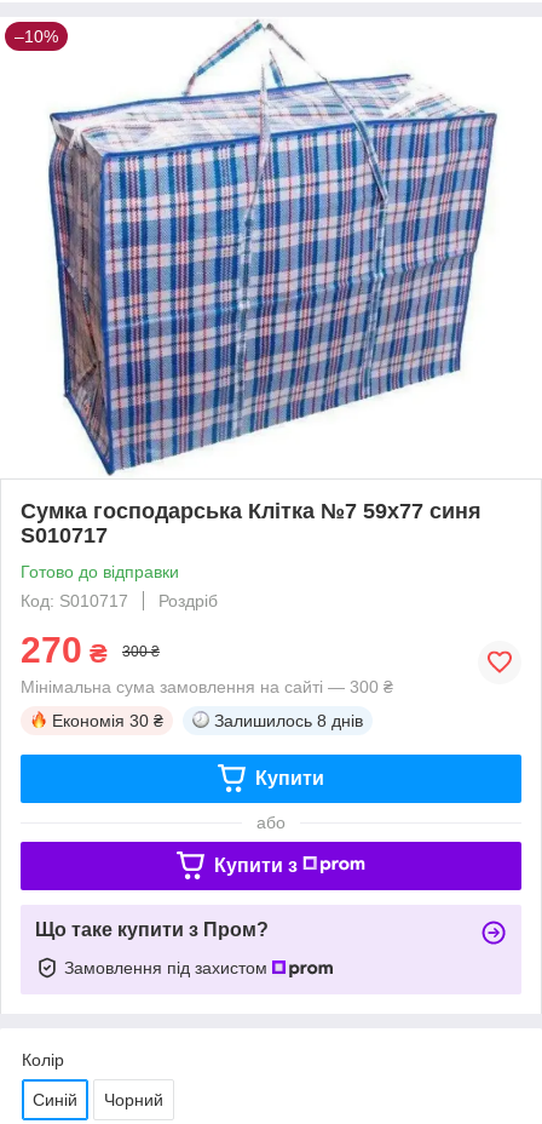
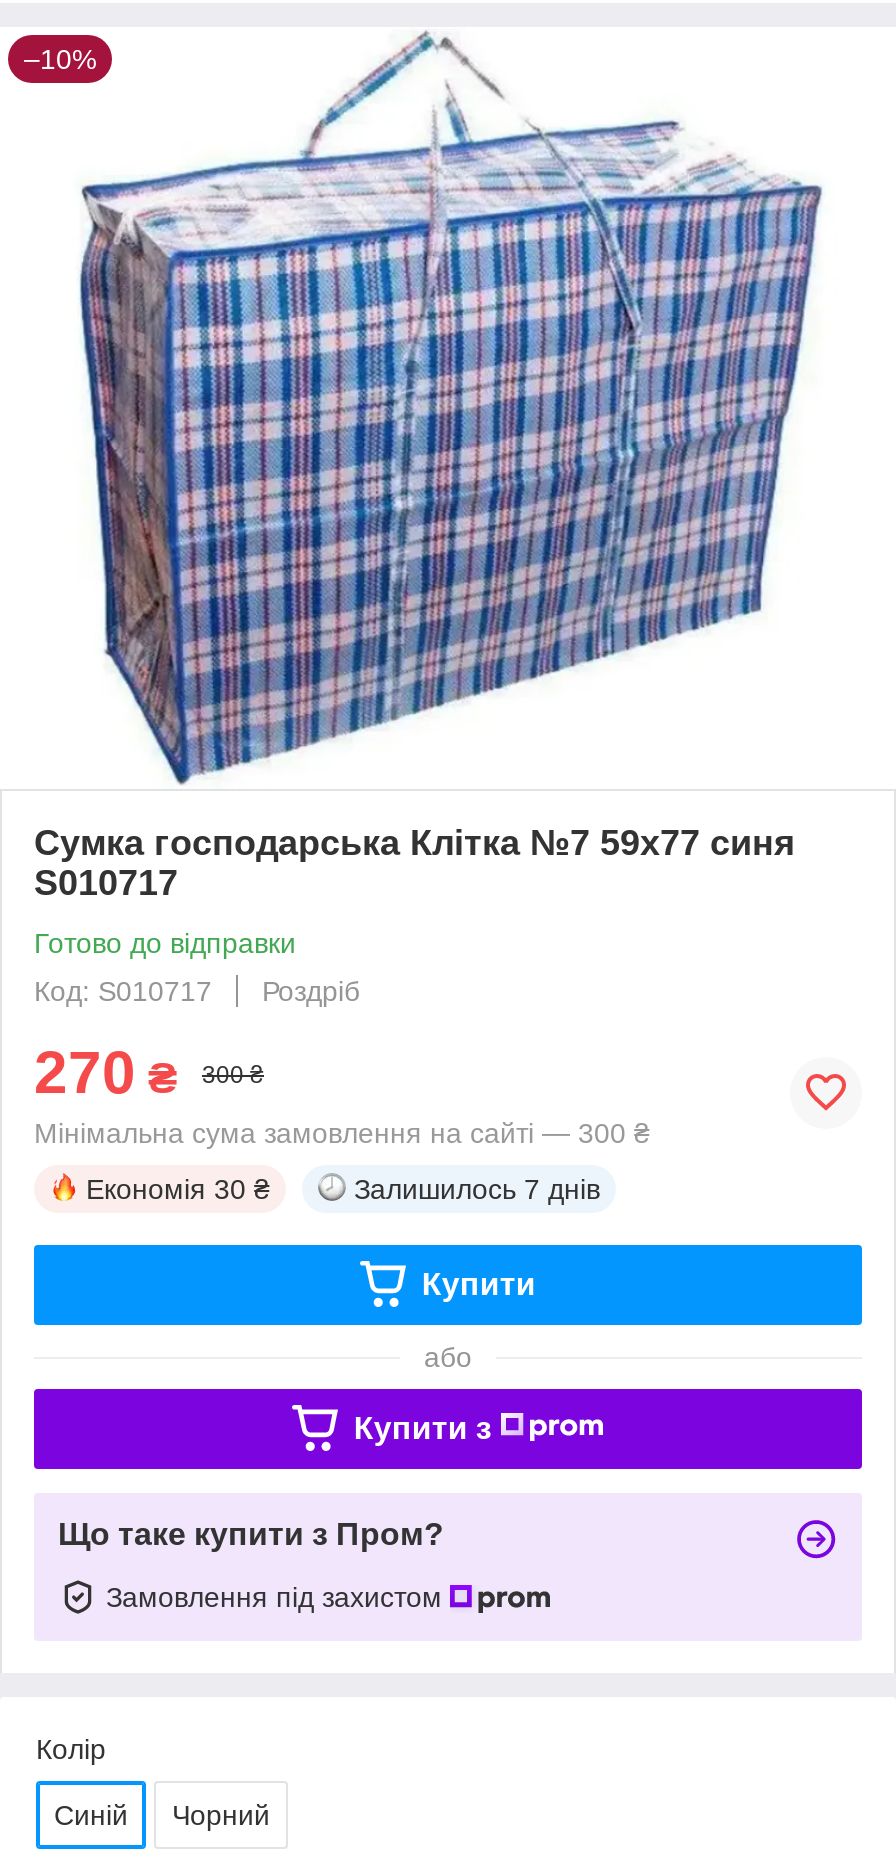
- Залишилось 8 днів
+ Залишилось 7 днів
